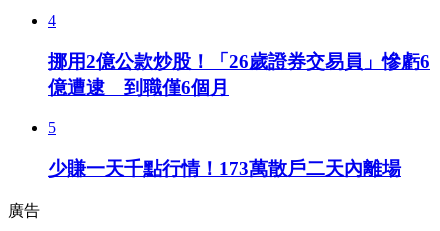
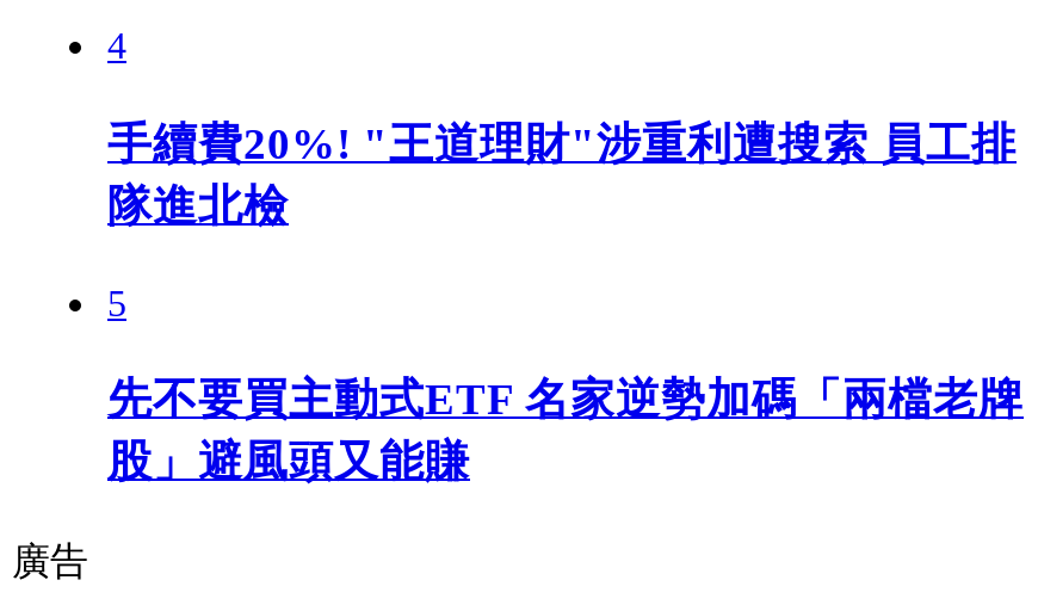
- 挪用2億公款炒股！「26歲證券交易員」慘虧6
- 億遭逮 到職僅6個月
+ 手續費20%! "王道理財"涉重利遭搜索 員工排
+ 隊進北檢

- 少賺一天千點行情！173萬散戶二天內離場
+ 先不要買主動式ETF 名家逆勢加碼「兩檔老牌
+ 股」避風頭又能賺
